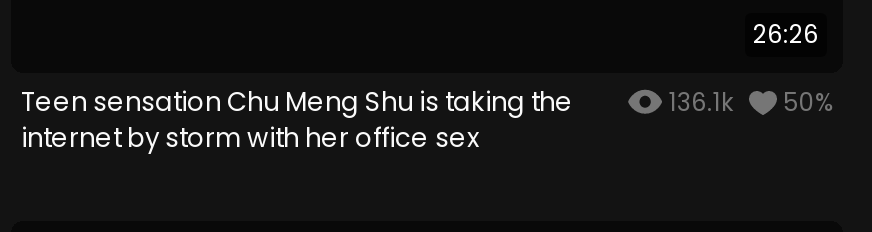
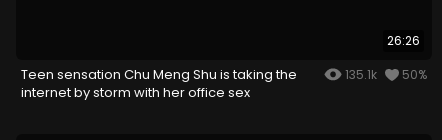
- 136.1k 50%
+ 135.1k 50%
